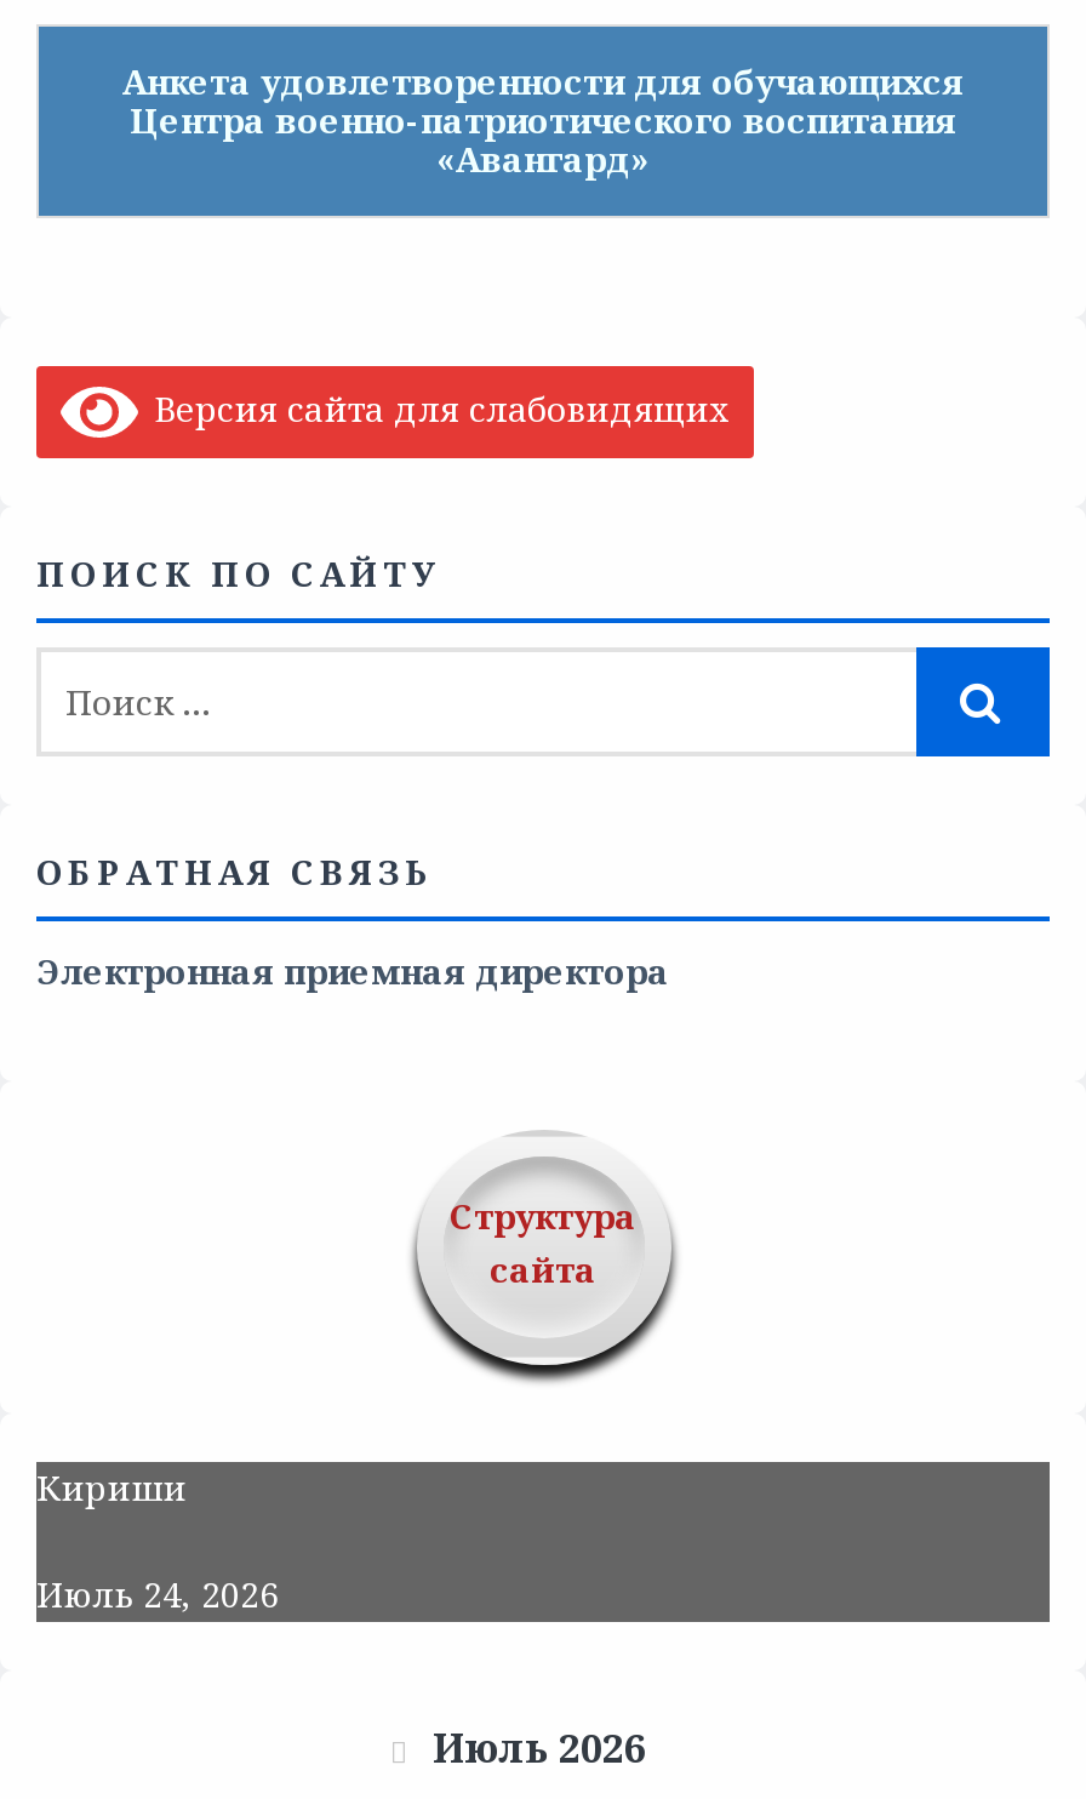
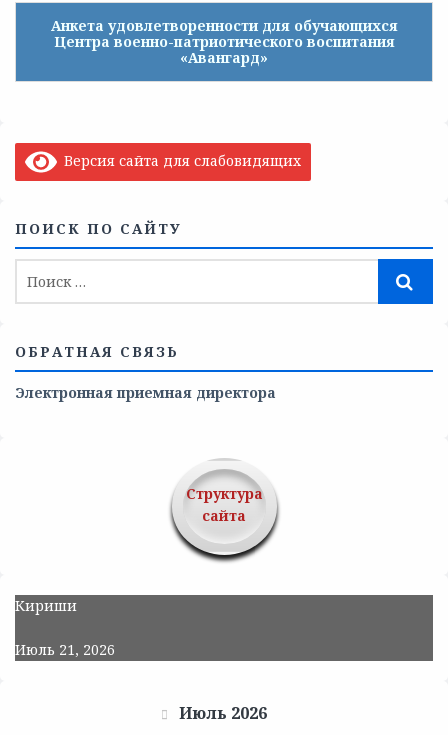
- Июль 24, 2026
+ Июль 21, 2026
